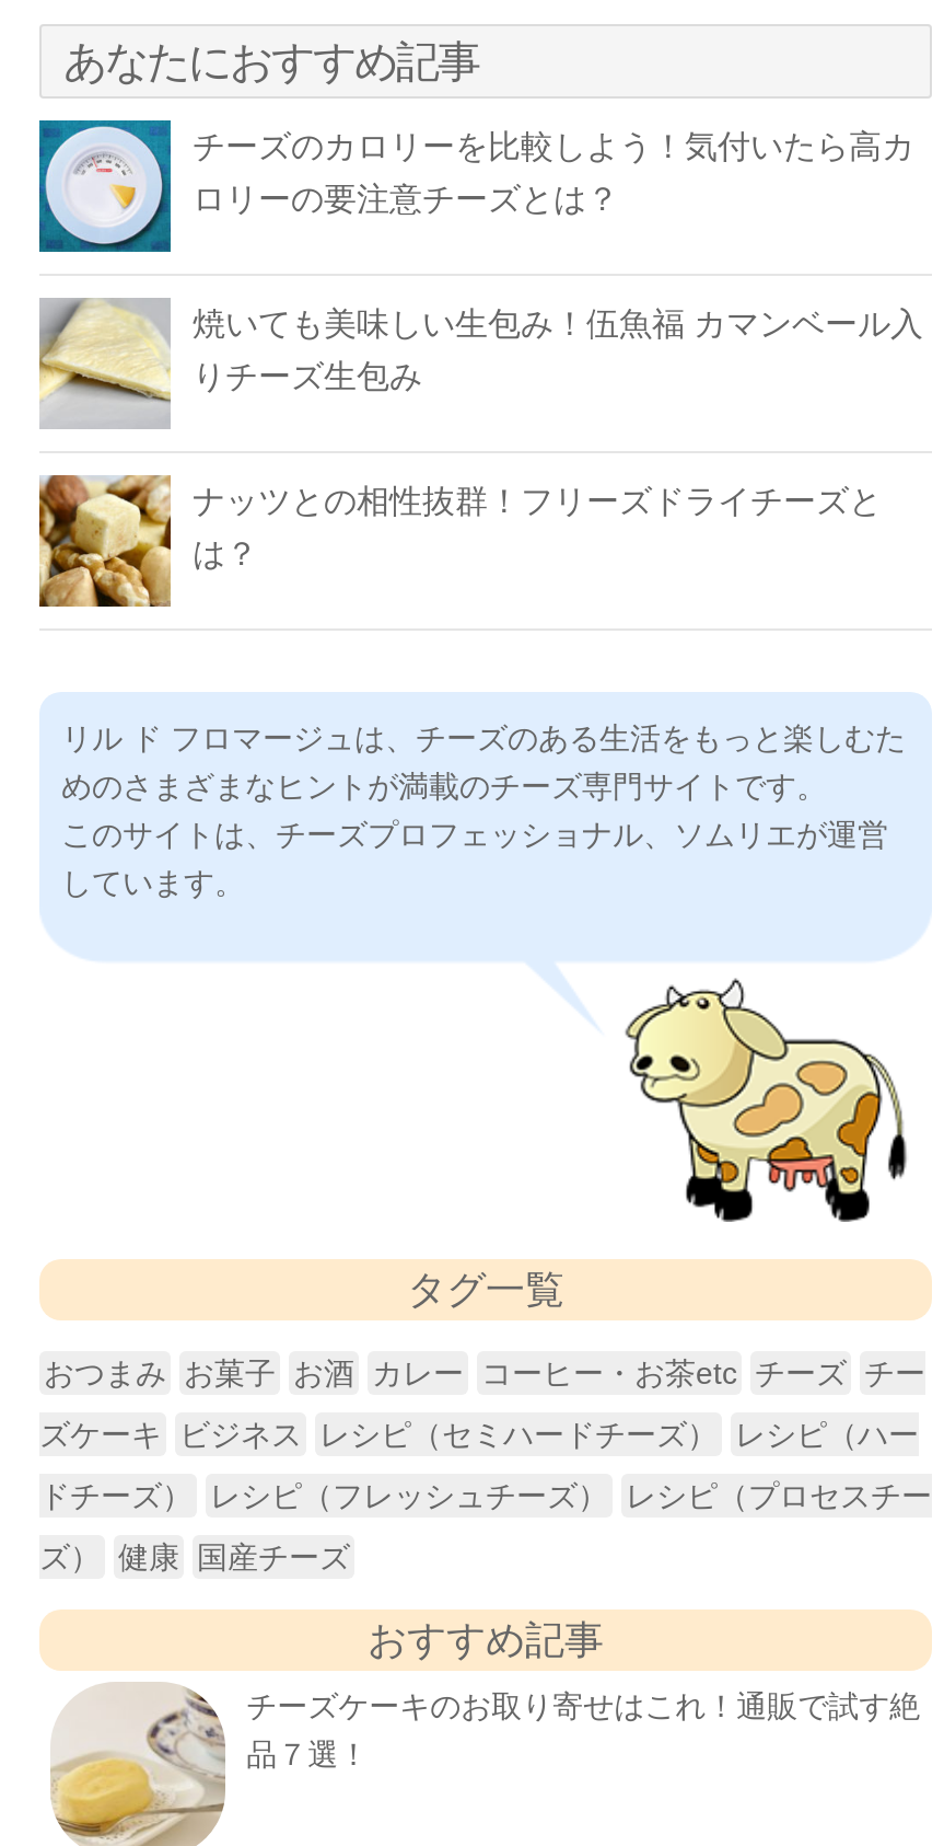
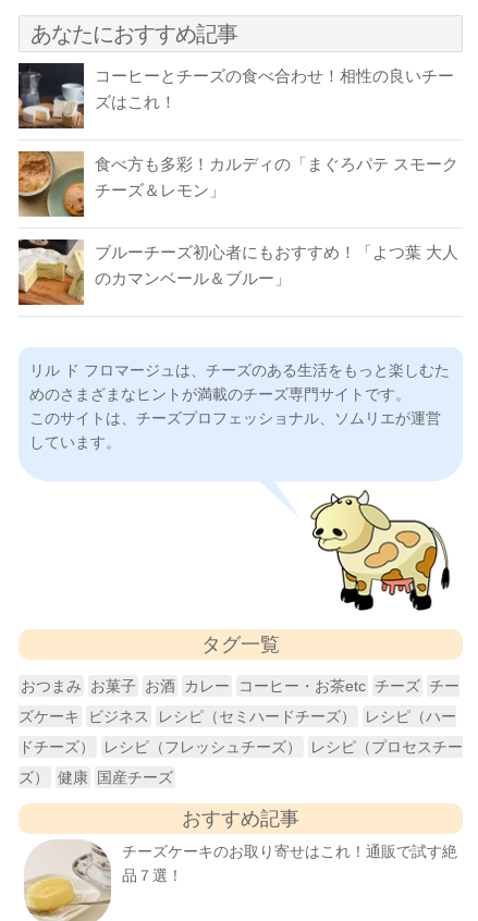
- [image]
- チーズのカロリーを比較しよう！気付いたら高カ
- ロリーの要注意チーズとは？
+ [image]
+ コーヒーとチーズの食べ合わせ！相性の良いチー
+ ズはこれ！

- [image]
- 焼いても美味しい生包み！伍魚福 カマンベール入
- りチーズ生包み
+ [image]
+ 食べ方も多彩！カルディの「まぐろパテ スモーク
+ チーズ＆レモン」

- [image]
- ナッツとの相性抜群！フリーズドライチーズと
- は？
+ [image]
+ ブルーチーズ初心者にもおすすめ！「よつ葉 大人
+ のカマンベール＆ブルー」
